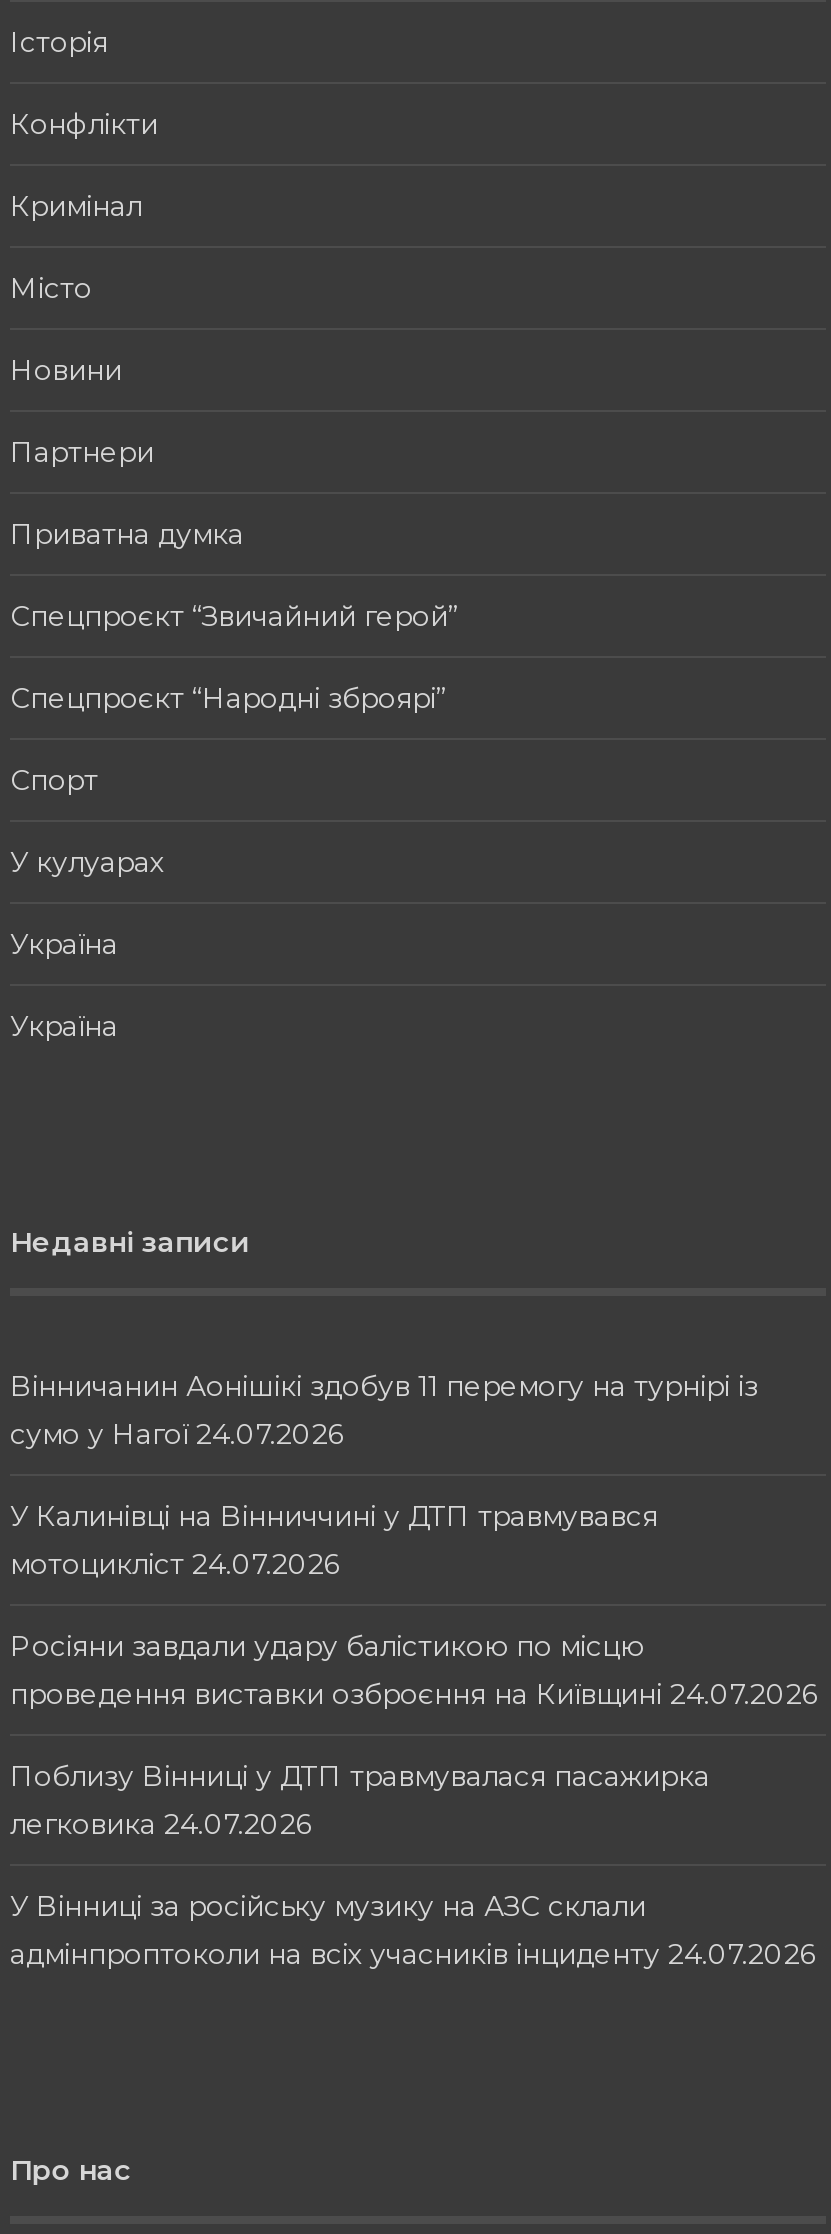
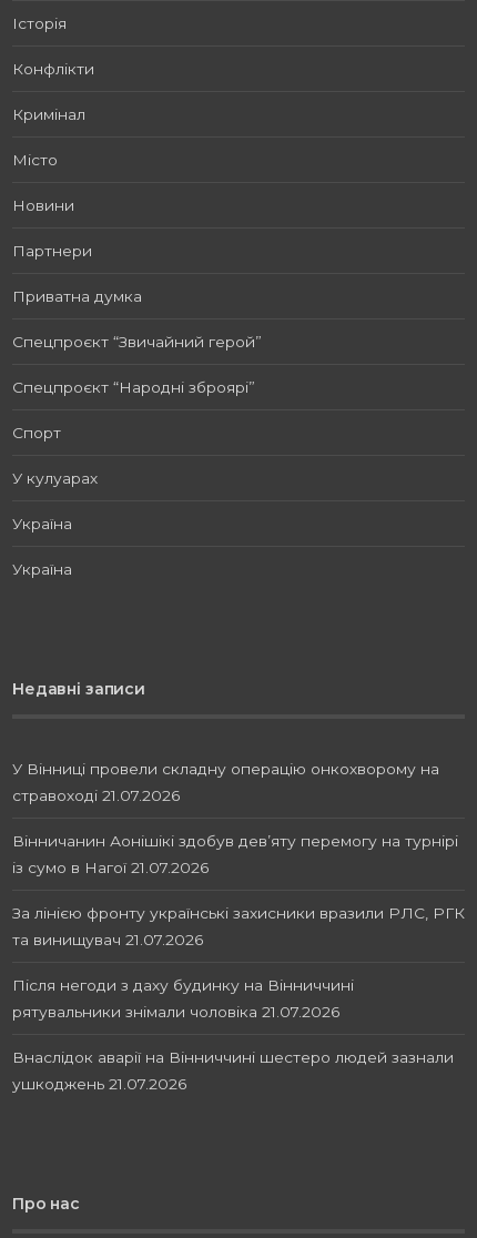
- Вінничанин Аонішікі здобув 11 перемогу на турнірі із
+ У Вінниці провели складну операцію онкохворому на

- сумо у Нагої 24.07.2026
+ стравоході 21.07.2026

- У Калинівці на Вінниччині у ДТП травмувався
+ Вінничанин Аонішікі здобув дев’яту перемогу на турнірі

- мотоцикліст 24.07.2026
+ із сумо в Нагої 21.07.2026

- Росіяни завдали удару балістикою по місцю
+ За лінією фронту українські захисники вразили РЛС, РГК

- проведення виставки озброєння на Київщині 24.07.2026
+ та винищувач 21.07.2026

- Поблизу Вінниці у ДТП травмувалася пасажирка
+ Після негоди з даху будинку на Вінниччині

- легковика 24.07.2026
+ рятувальники знімали чоловіка 21.07.2026

- У Вінниці за російську музику на АЗС склали
+ Внаслідок аварії на Вінниччині шестеро людей зазнали

- адмінпроптоколи на всіх учасників інциденту 24.07.2026
+ ушкоджень 21.07.2026
